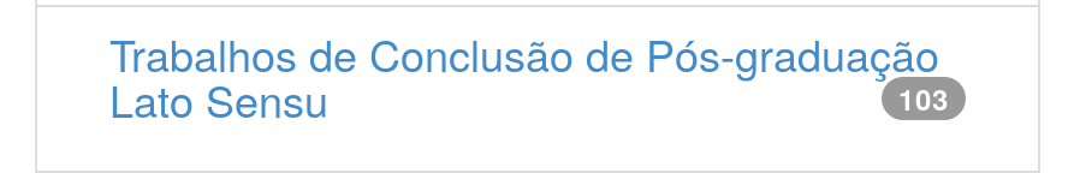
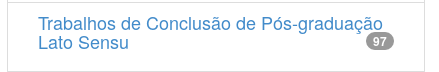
- 103
+ 97
